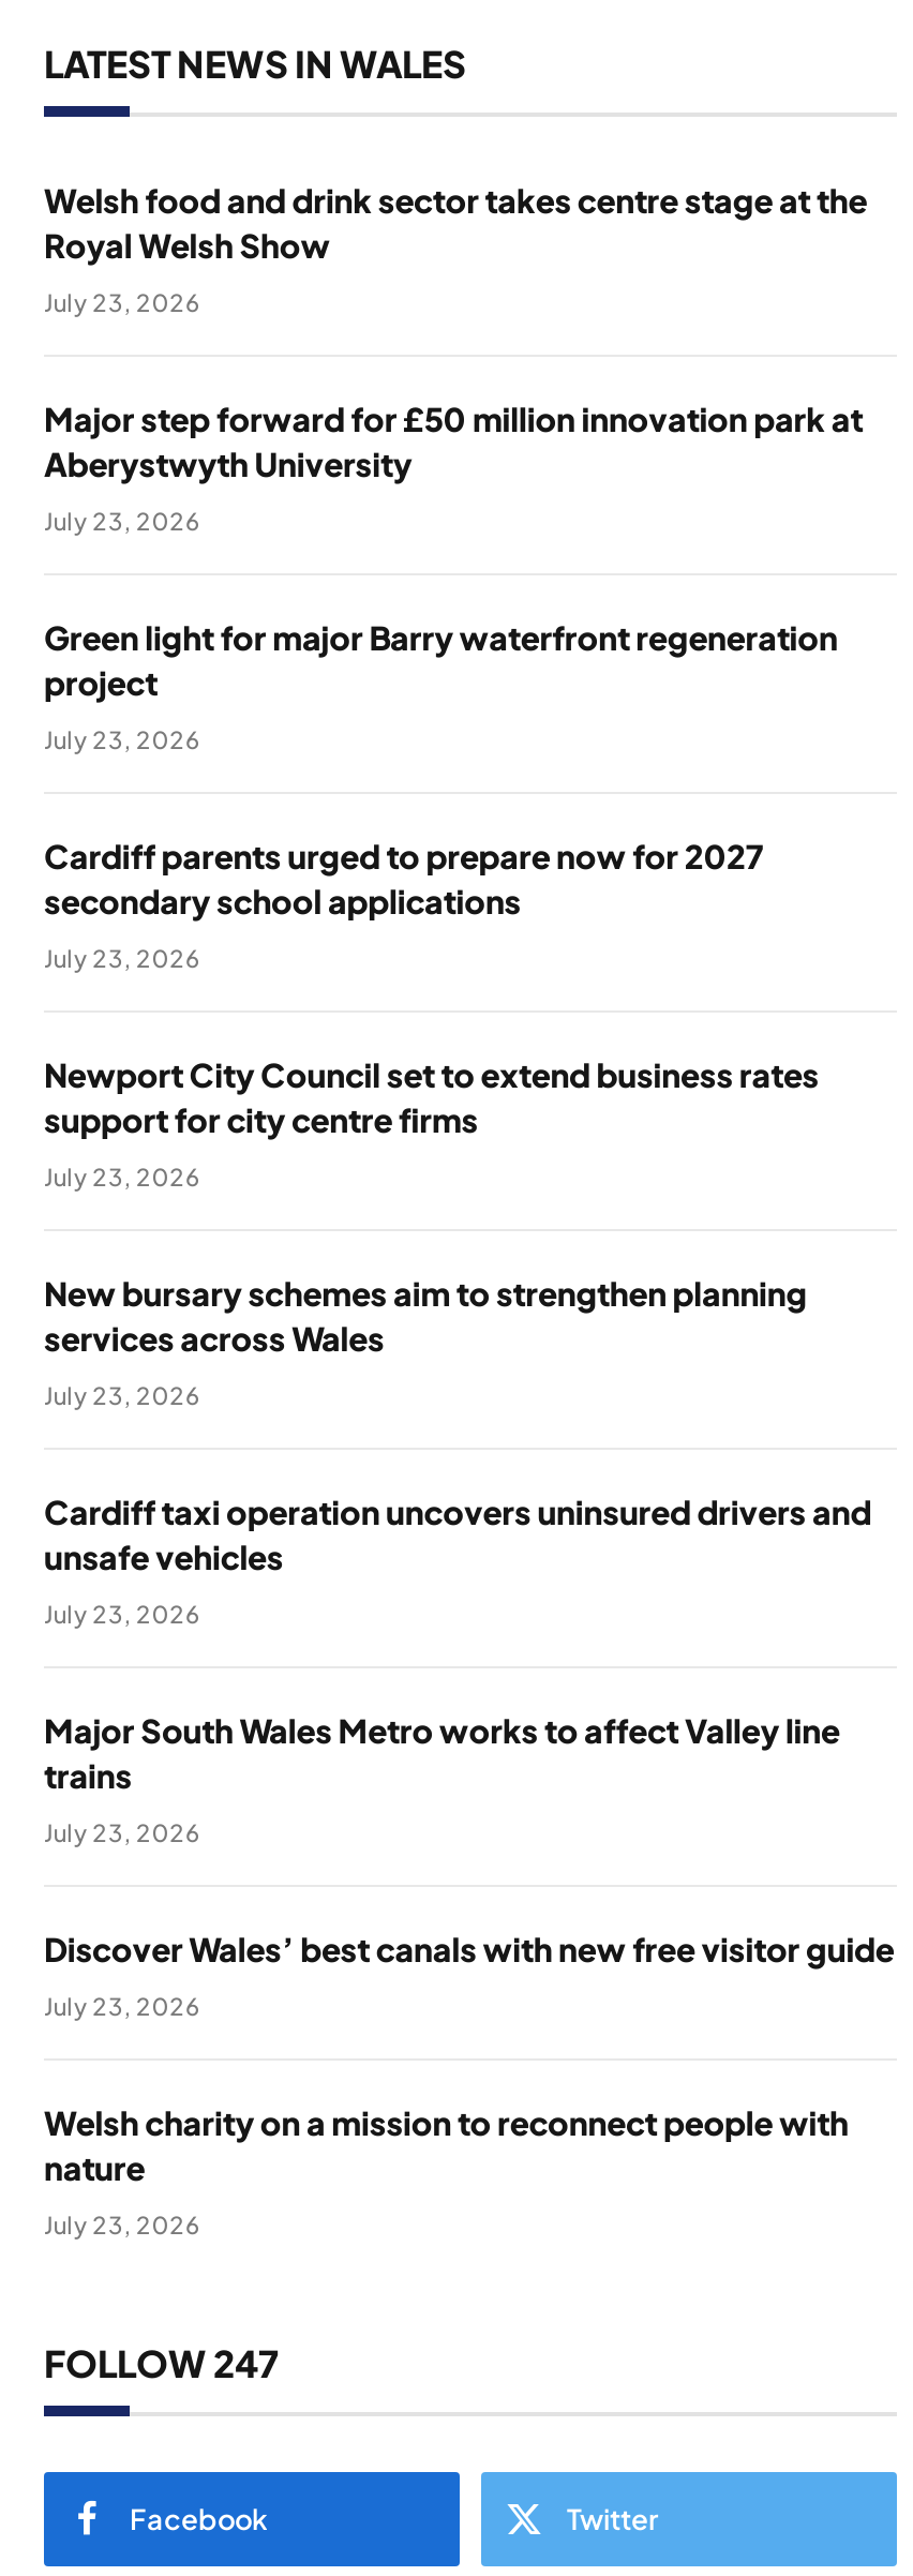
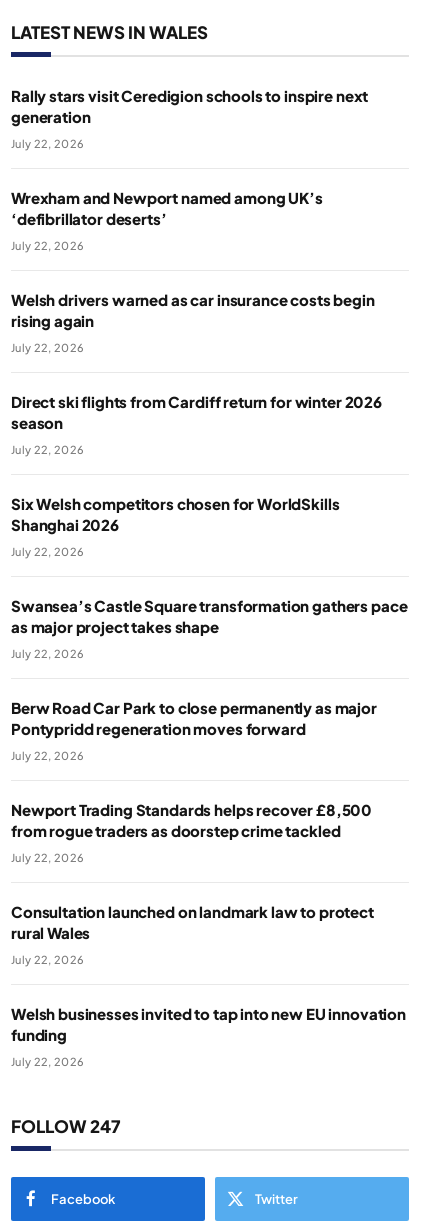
- Welsh food and drink sector takes centre stage at the
- Royal Welsh Show
+ Rally stars visit Ceredigion schools to inspire next
+ generation

- July 23, 2026
+ July 22, 2026

- Major step forward for £50 million innovation park at
- Aberystwyth University
+ Wrexham and Newport named among UK’s
+ ‘defibrillator deserts’

- July 23, 2026
+ July 22, 2026

- Green light for major Barry waterfront regeneration
- project
+ Welsh drivers warned as car insurance costs begin
+ rising again

- July 23, 2026
+ July 22, 2026

- Cardiff parents urged to prepare now for 2027
- secondary school applications
+ Direct ski flights from Cardiff return for winter 2026
+ season

- July 23, 2026
+ July 22, 2026

- Newport City Council set to extend business rates
- support for city centre firms
+ Six Welsh competitors chosen for WorldSkills
+ Shanghai 2026

- July 23, 2026
+ July 22, 2026

- New bursary schemes aim to strengthen planning
- services across Wales
+ Swansea’s Castle Square transformation gathers pace
+ as major project takes shape

- July 23, 2026
+ July 22, 2026

- Cardiff taxi operation uncovers uninsured drivers and
- unsafe vehicles
+ Berw Road Car Park to close permanently as major
+ Pontypridd regeneration moves forward

- July 23, 2026
+ July 22, 2026

- Major South Wales Metro works to affect Valley line
- trains
+ Newport Trading Standards helps recover £8,500
+ from rogue traders as doorstep crime tackled

- July 23, 2026
+ July 22, 2026

- Discover Wales’ best canals with new free visitor guide
+ Consultation launched on landmark law to protect
+ rural Wales

- July 23, 2026
+ July 22, 2026

- Welsh charity on a mission to reconnect people with
- nature
+ Welsh businesses invited to tap into new EU innovation
+ funding

- July 23, 2026
+ July 22, 2026
